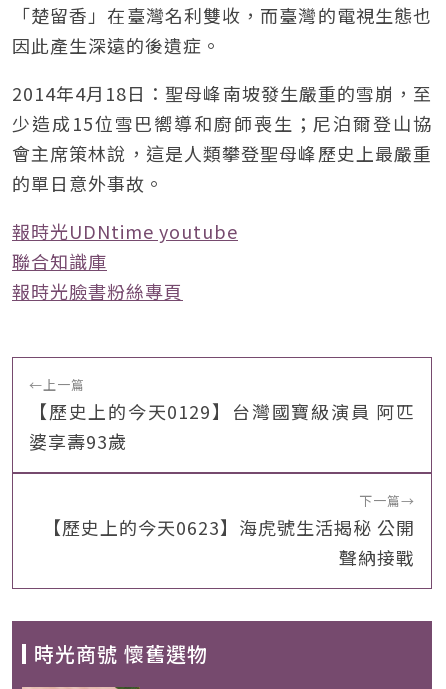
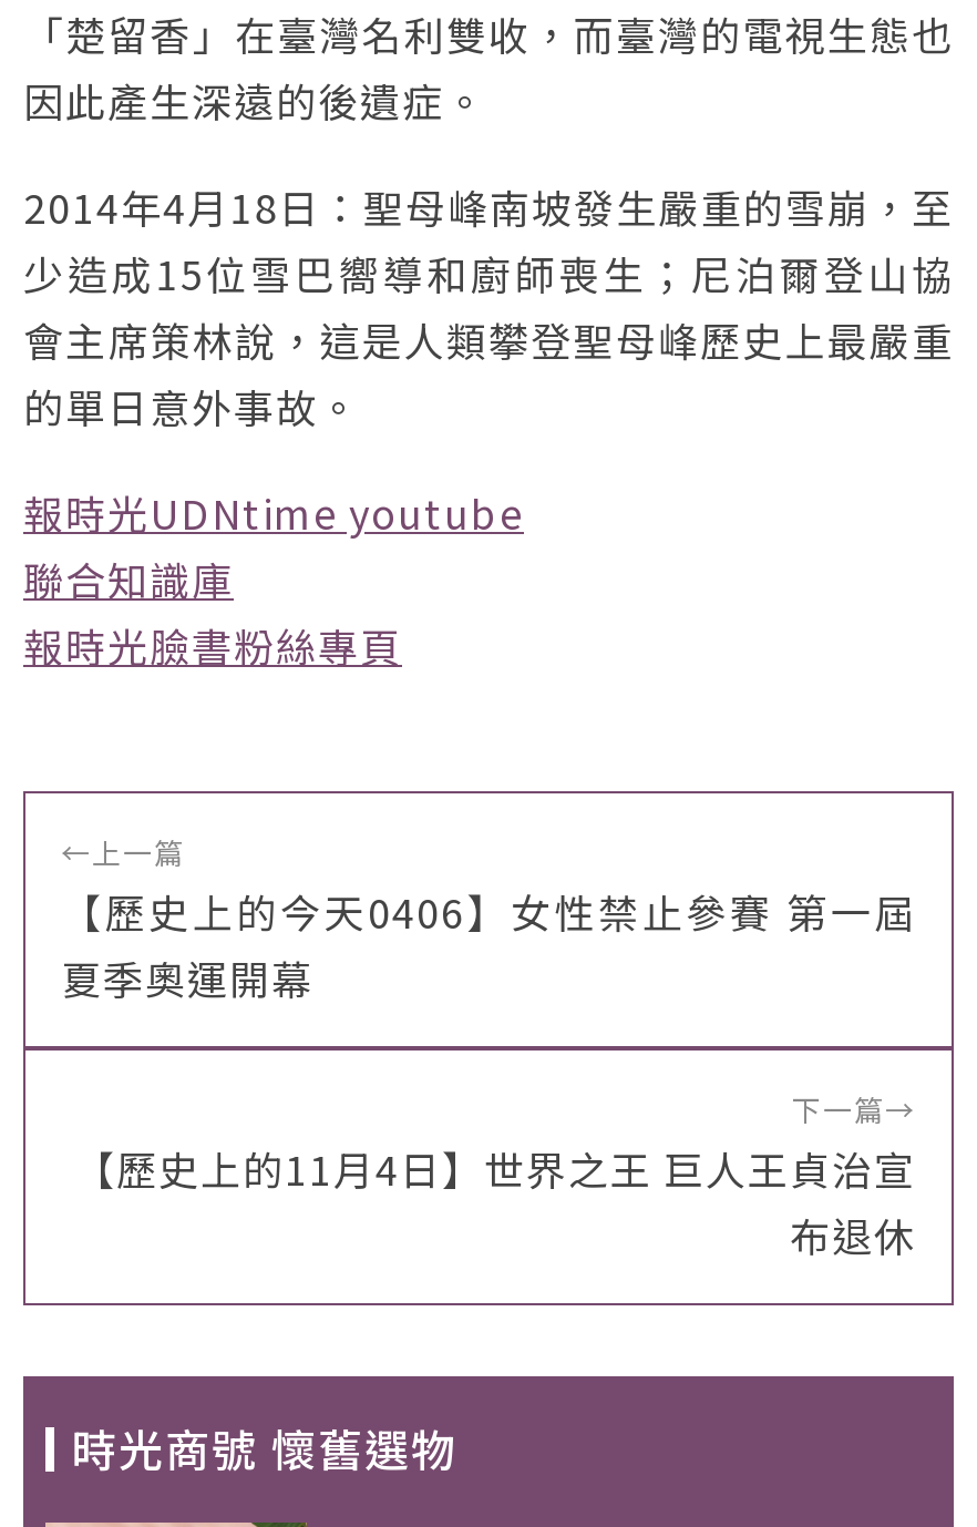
- 【歷史上的今天0129】台灣國寶級演員 阿匹
- 婆享壽93歲
+ 【歷史上的今天0406】女性禁止參賽 第一屆
+ 夏季奧運開幕

- 【歷史上的今天0623】海虎號生活揭秘 公開
- 聲納接戰
+ 【歷史上的11月4日】世界之王 巨人王貞治宣
+ 布退休
